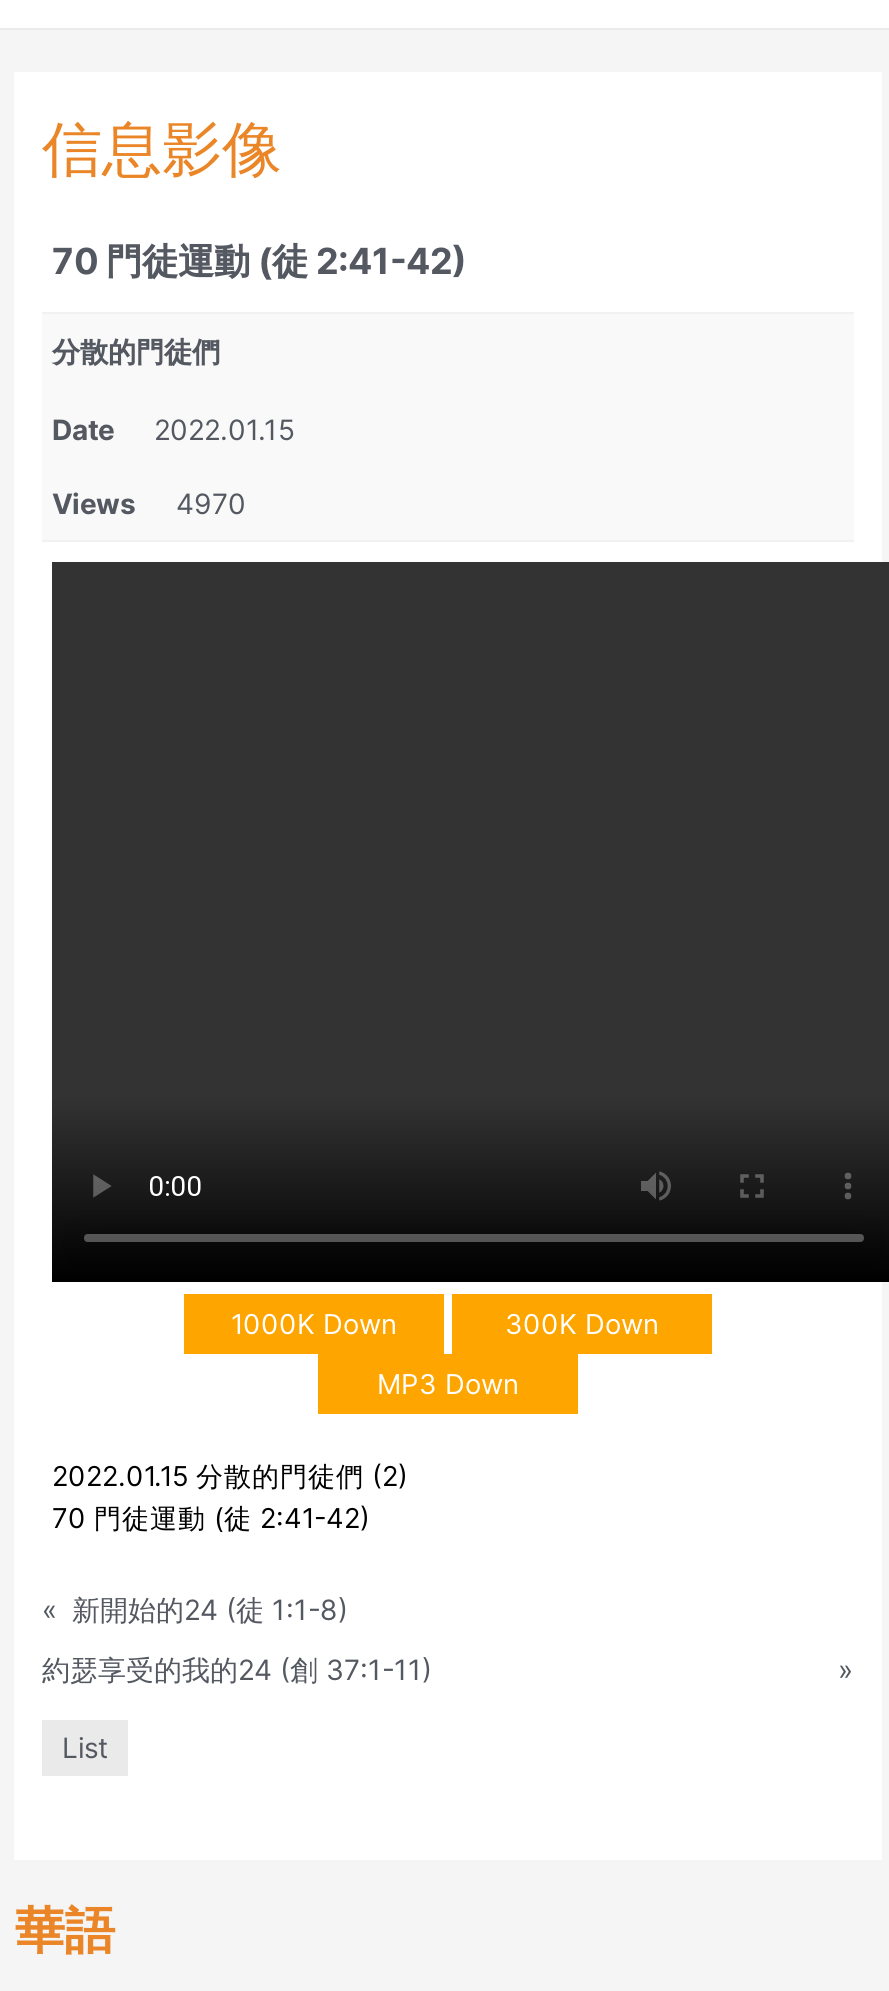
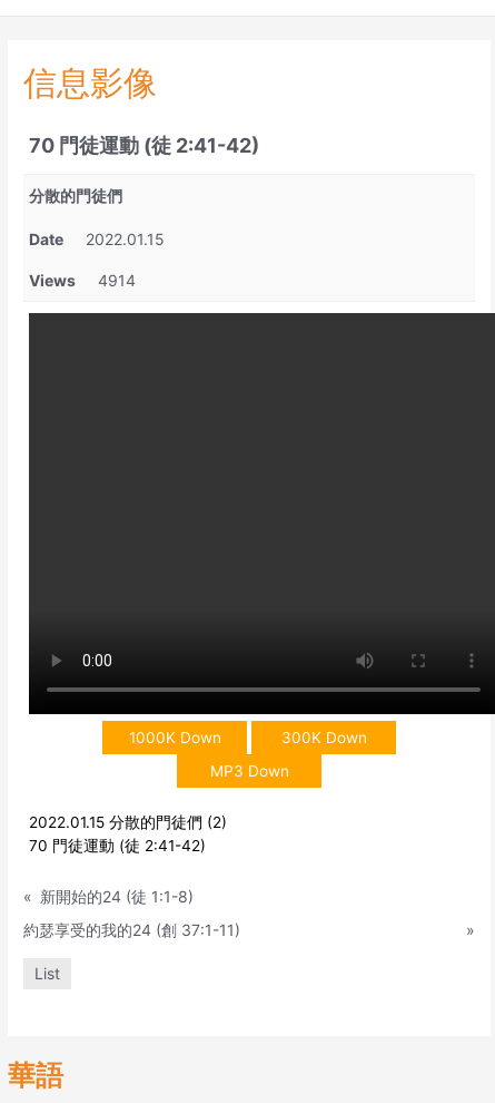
- Views 4970
+ Views 4914
